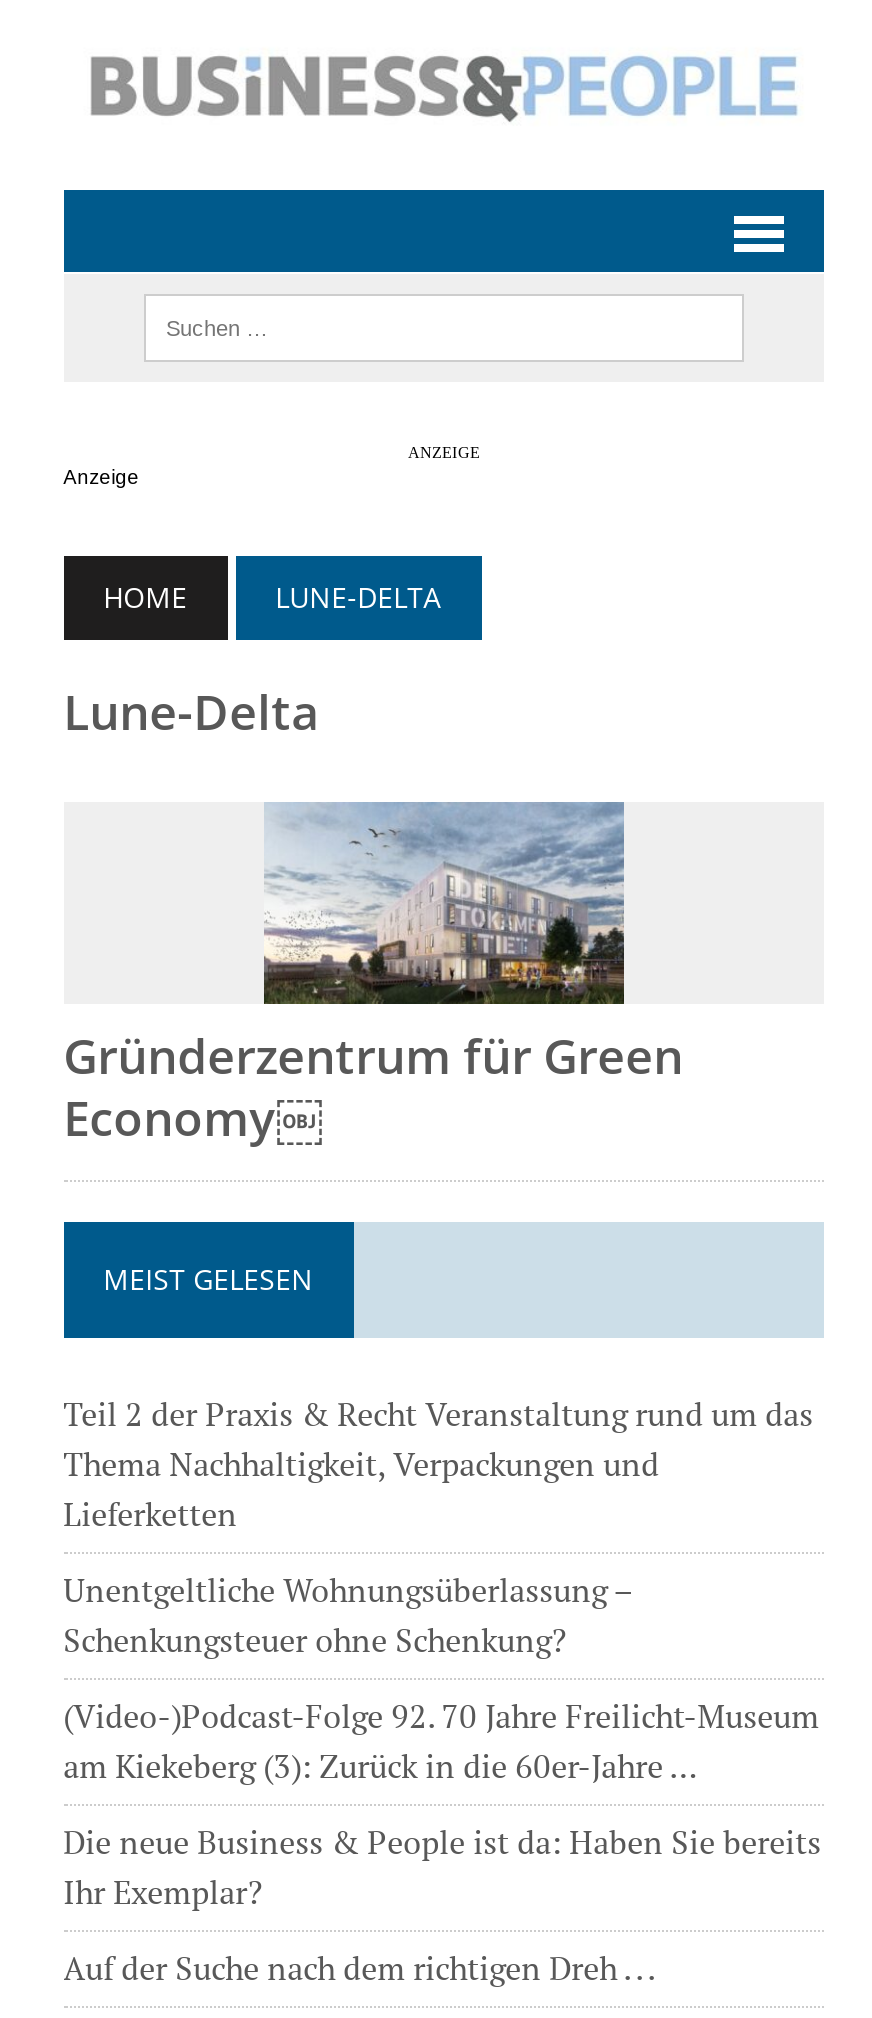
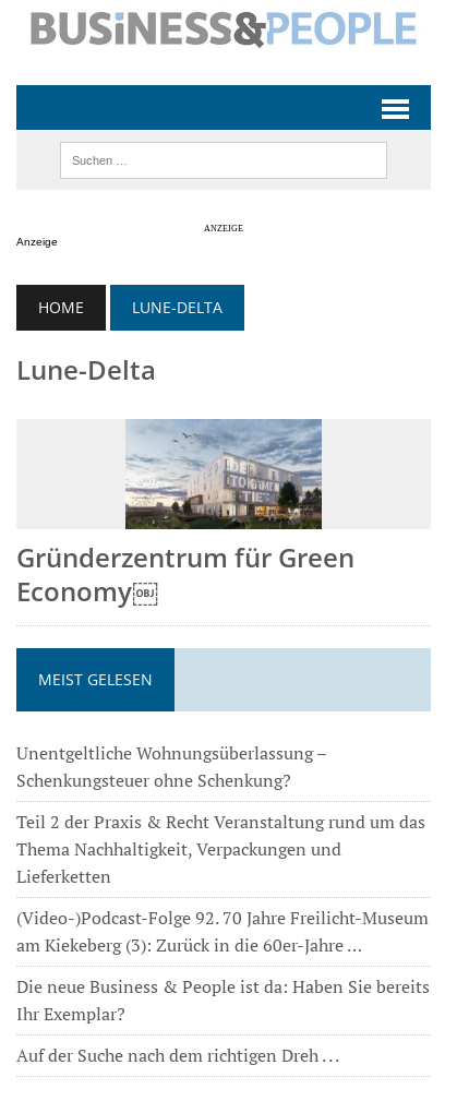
moved down: Teil 2 der Praxis & Recht Veranstaltung rund um das | Thema Nachhaltigkeit, Verpackungen und | Lieferketten

moved up: Unentgeltliche Wohnungsüberlassung – | Schenkungsteuer ohne Schenkung?
